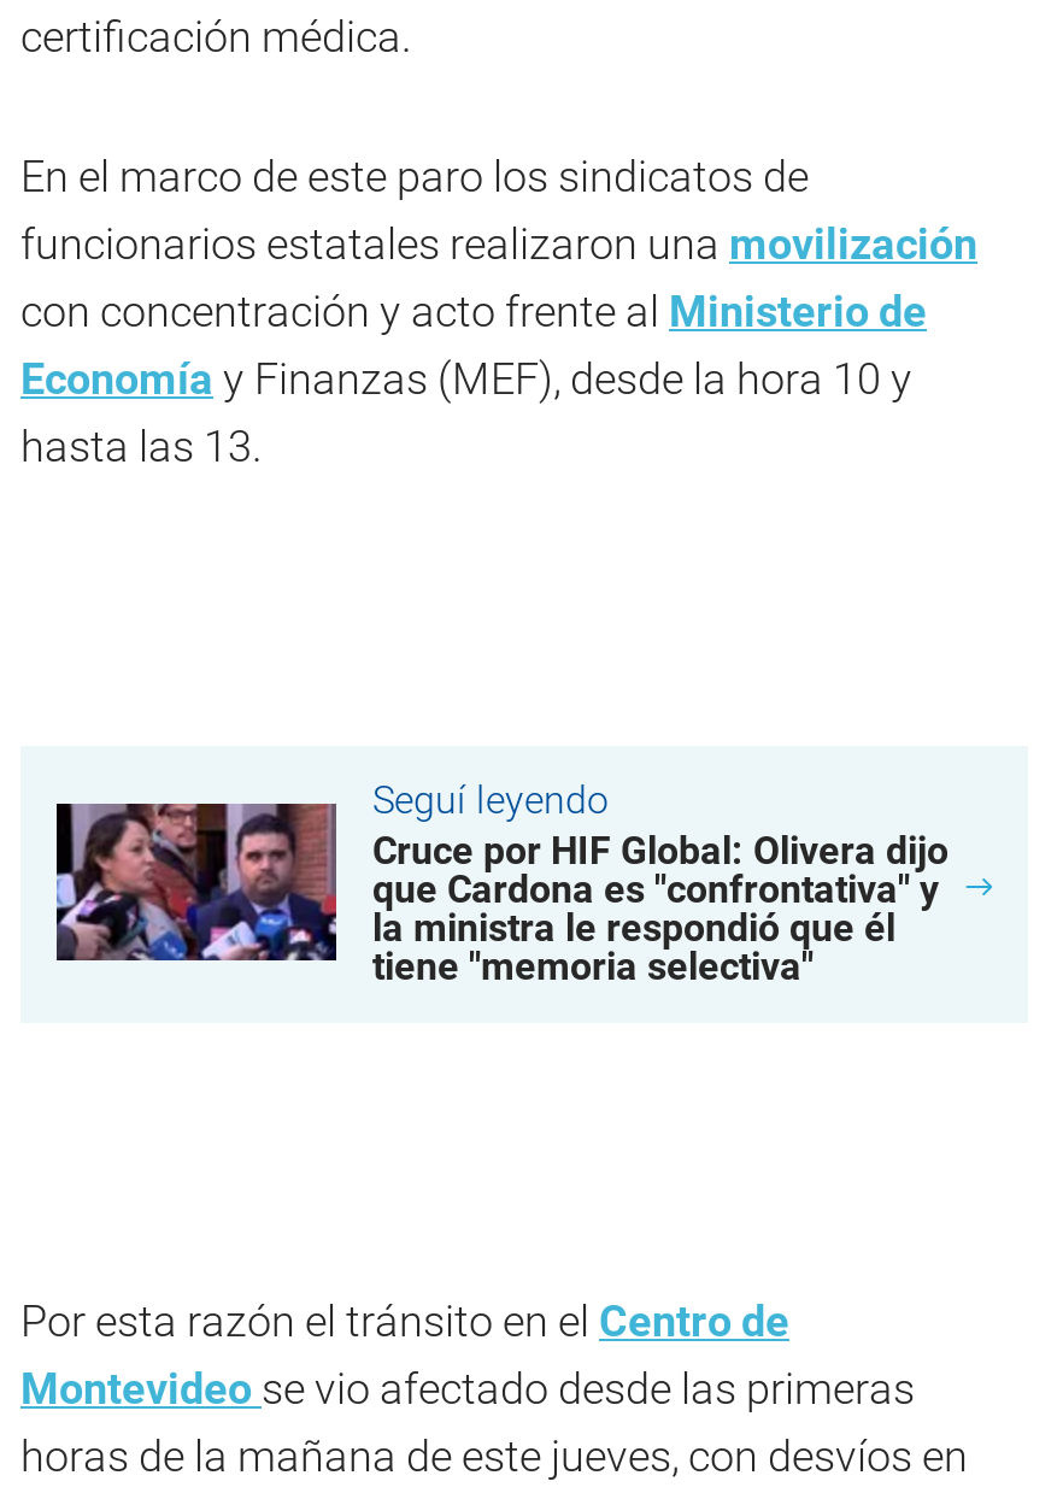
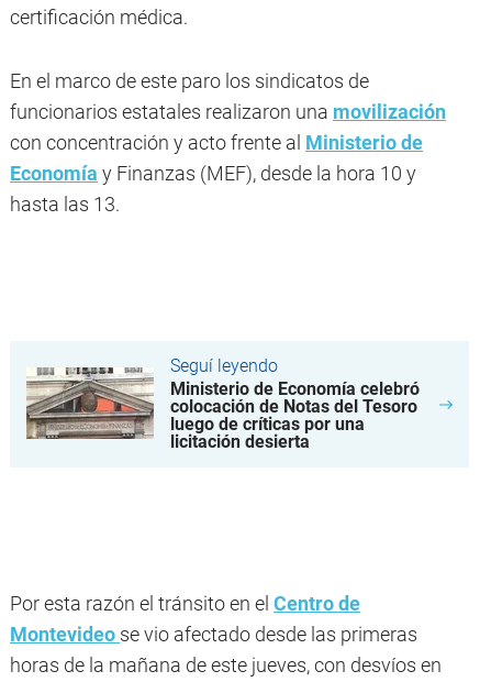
- [image]
- Cruce por HIF Global: Olivera dijo
- que Cardona es "confrontativa" y
- la ministra le respondió que él
- tiene "memoria selectiva"
+ [image]
+ Ministerio de Economía celebró
+ colocación de Notas del Tesoro
+ luego de críticas por una
+ licitación desierta
